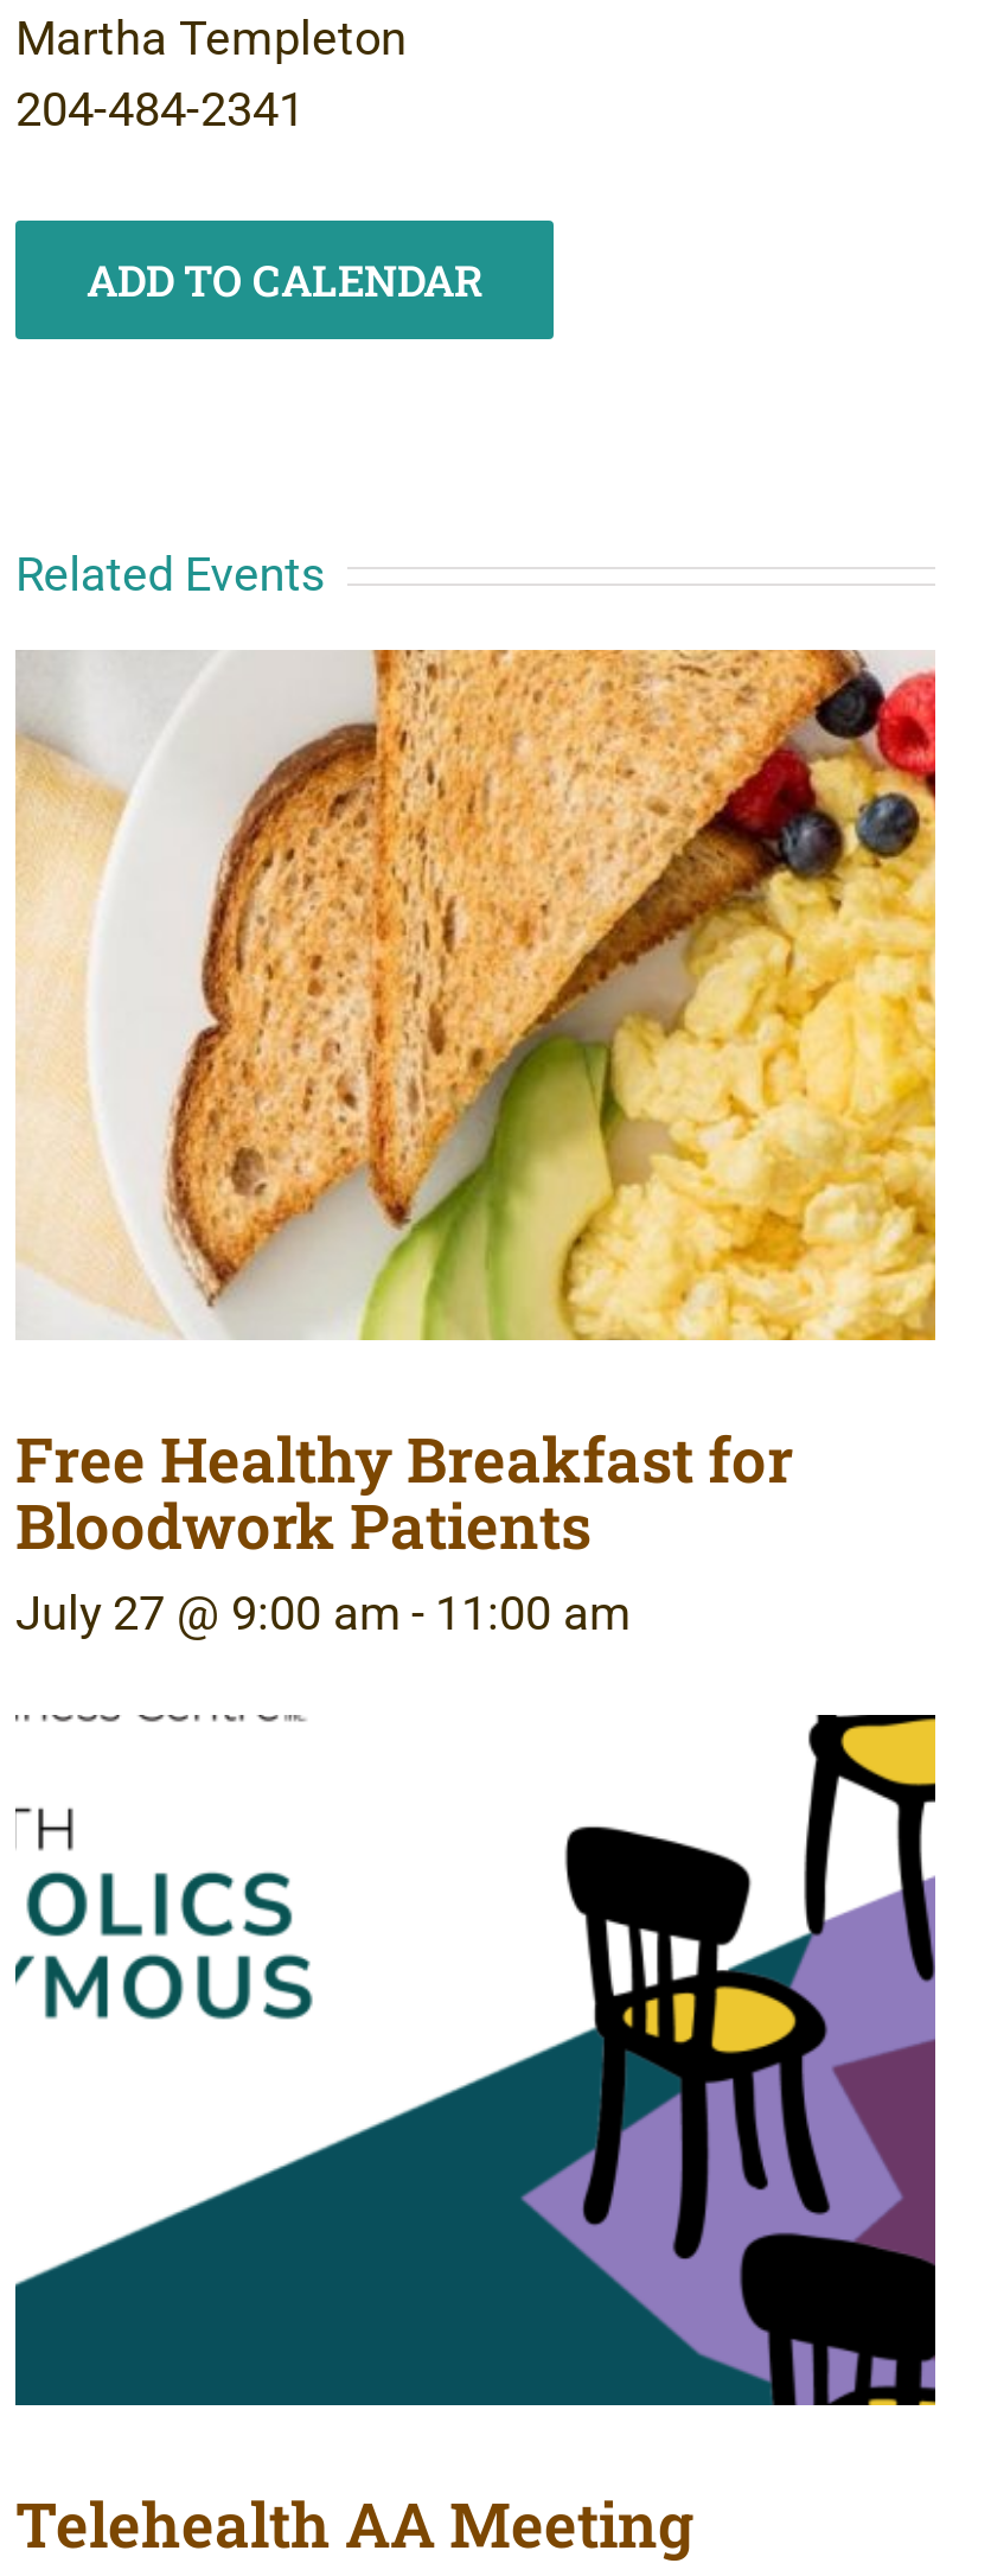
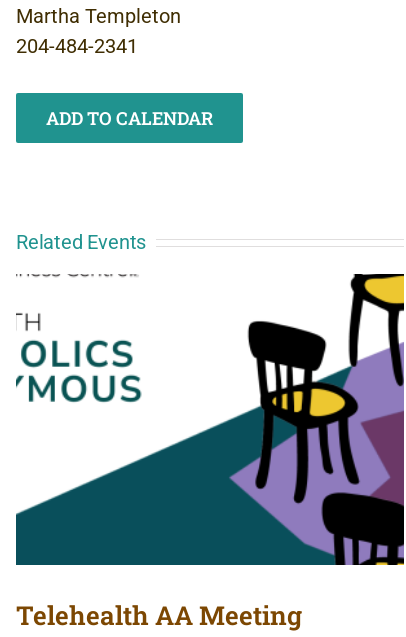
- [image]
- Free Healthy Breakfast for
- Bloodwork Patients
- July 27 @ 9:00 am - 11:00 am
